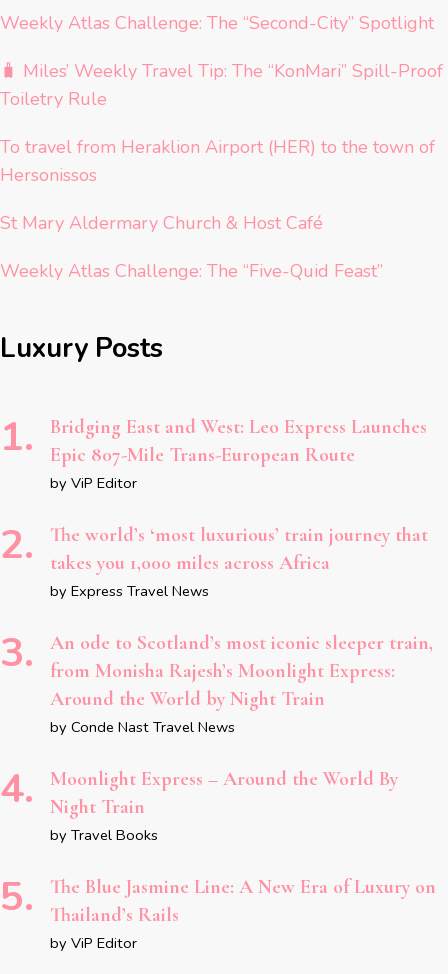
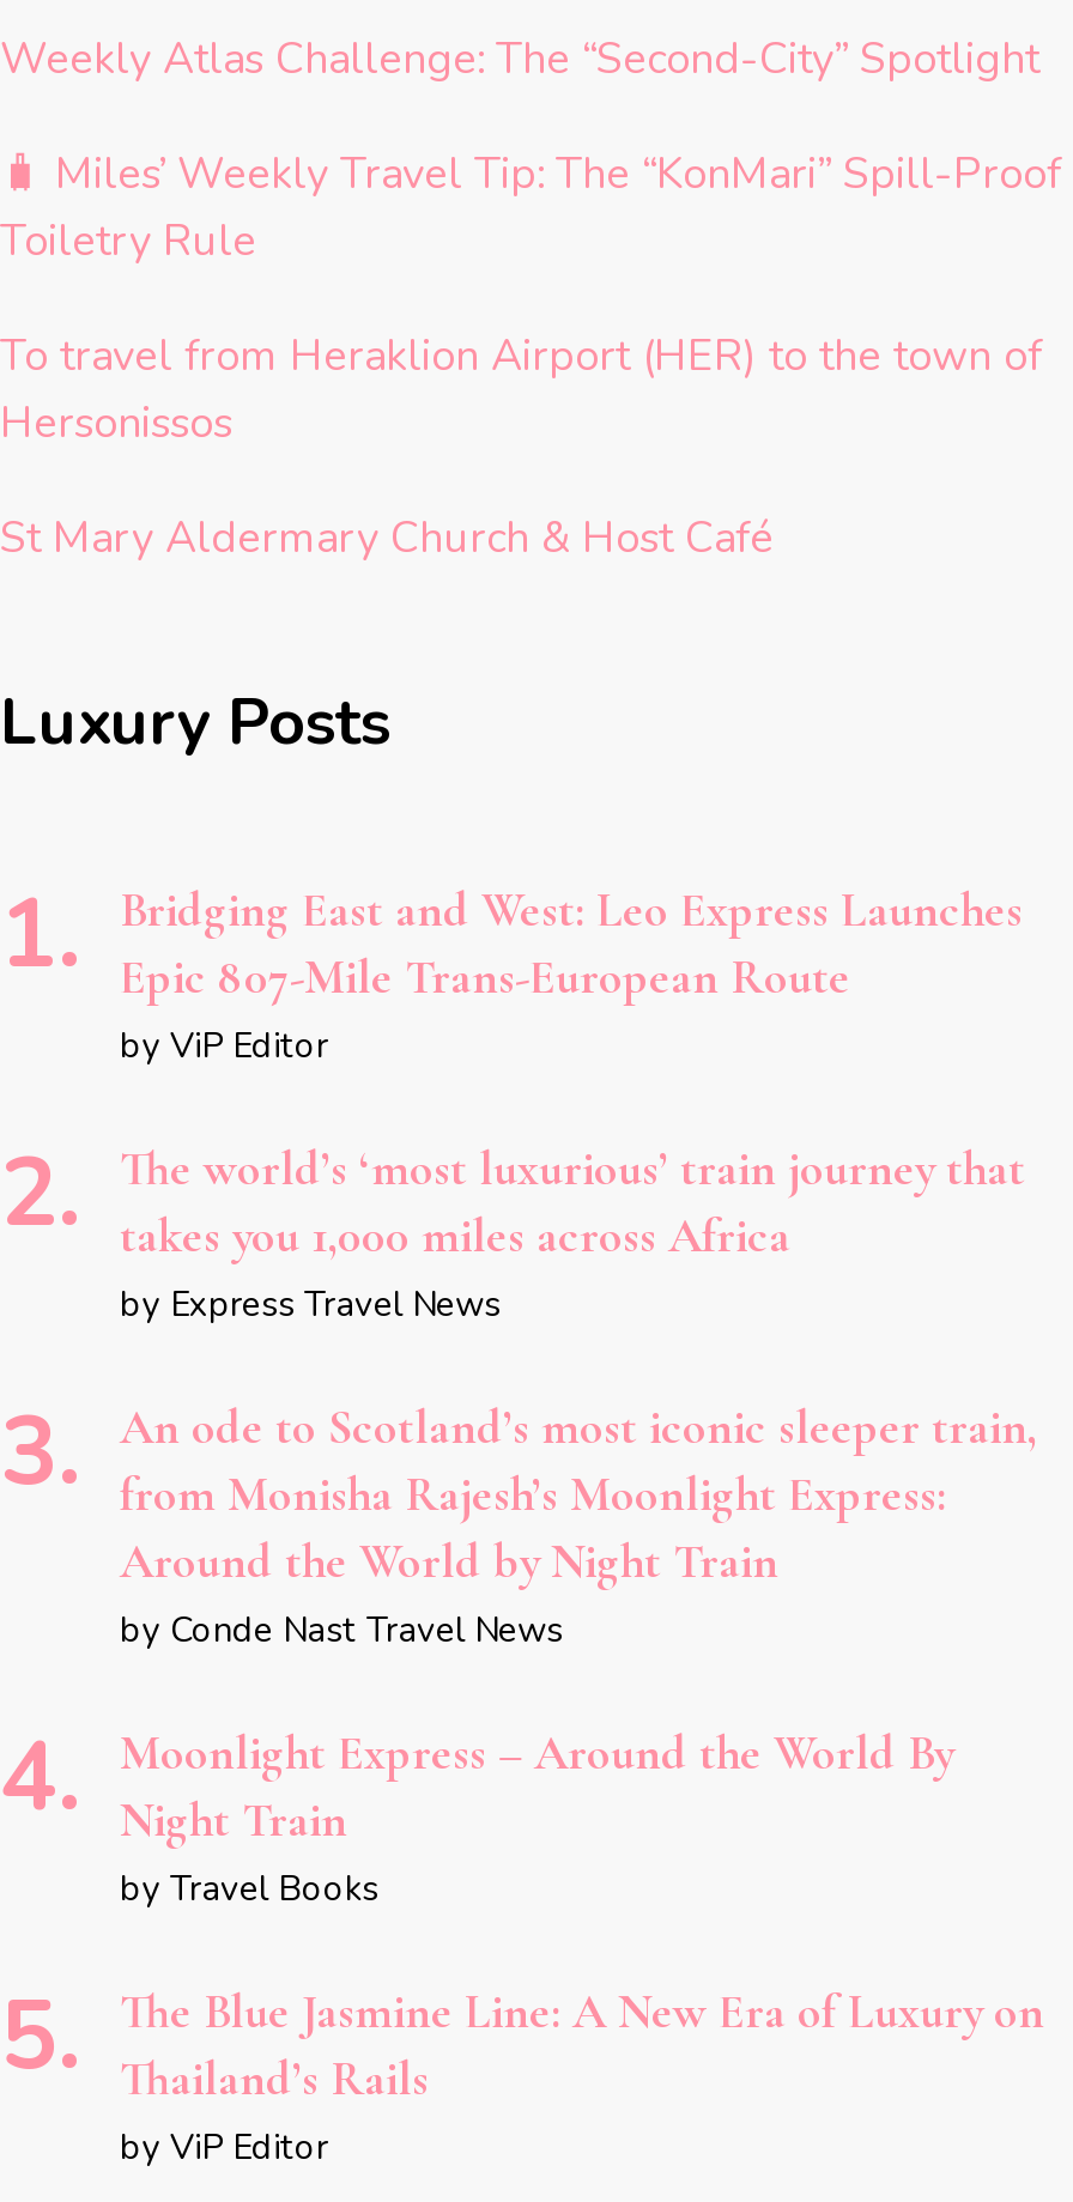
- Weekly Atlas Challenge: The “Five-Quid Feast”
